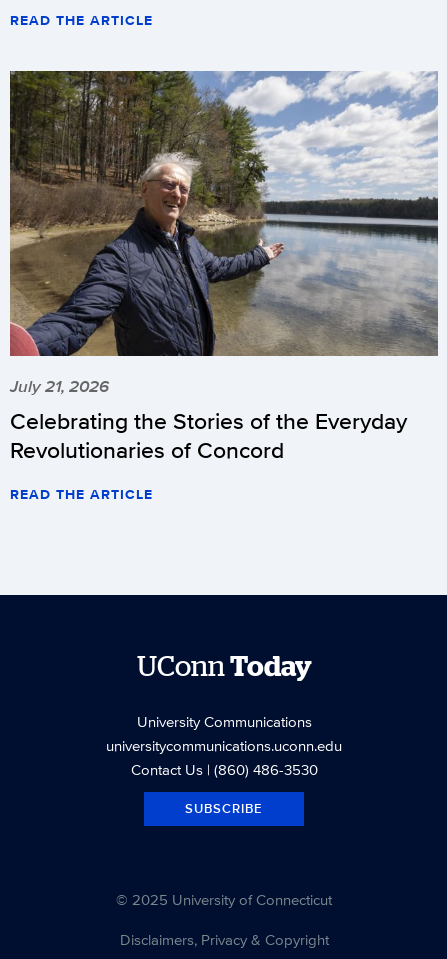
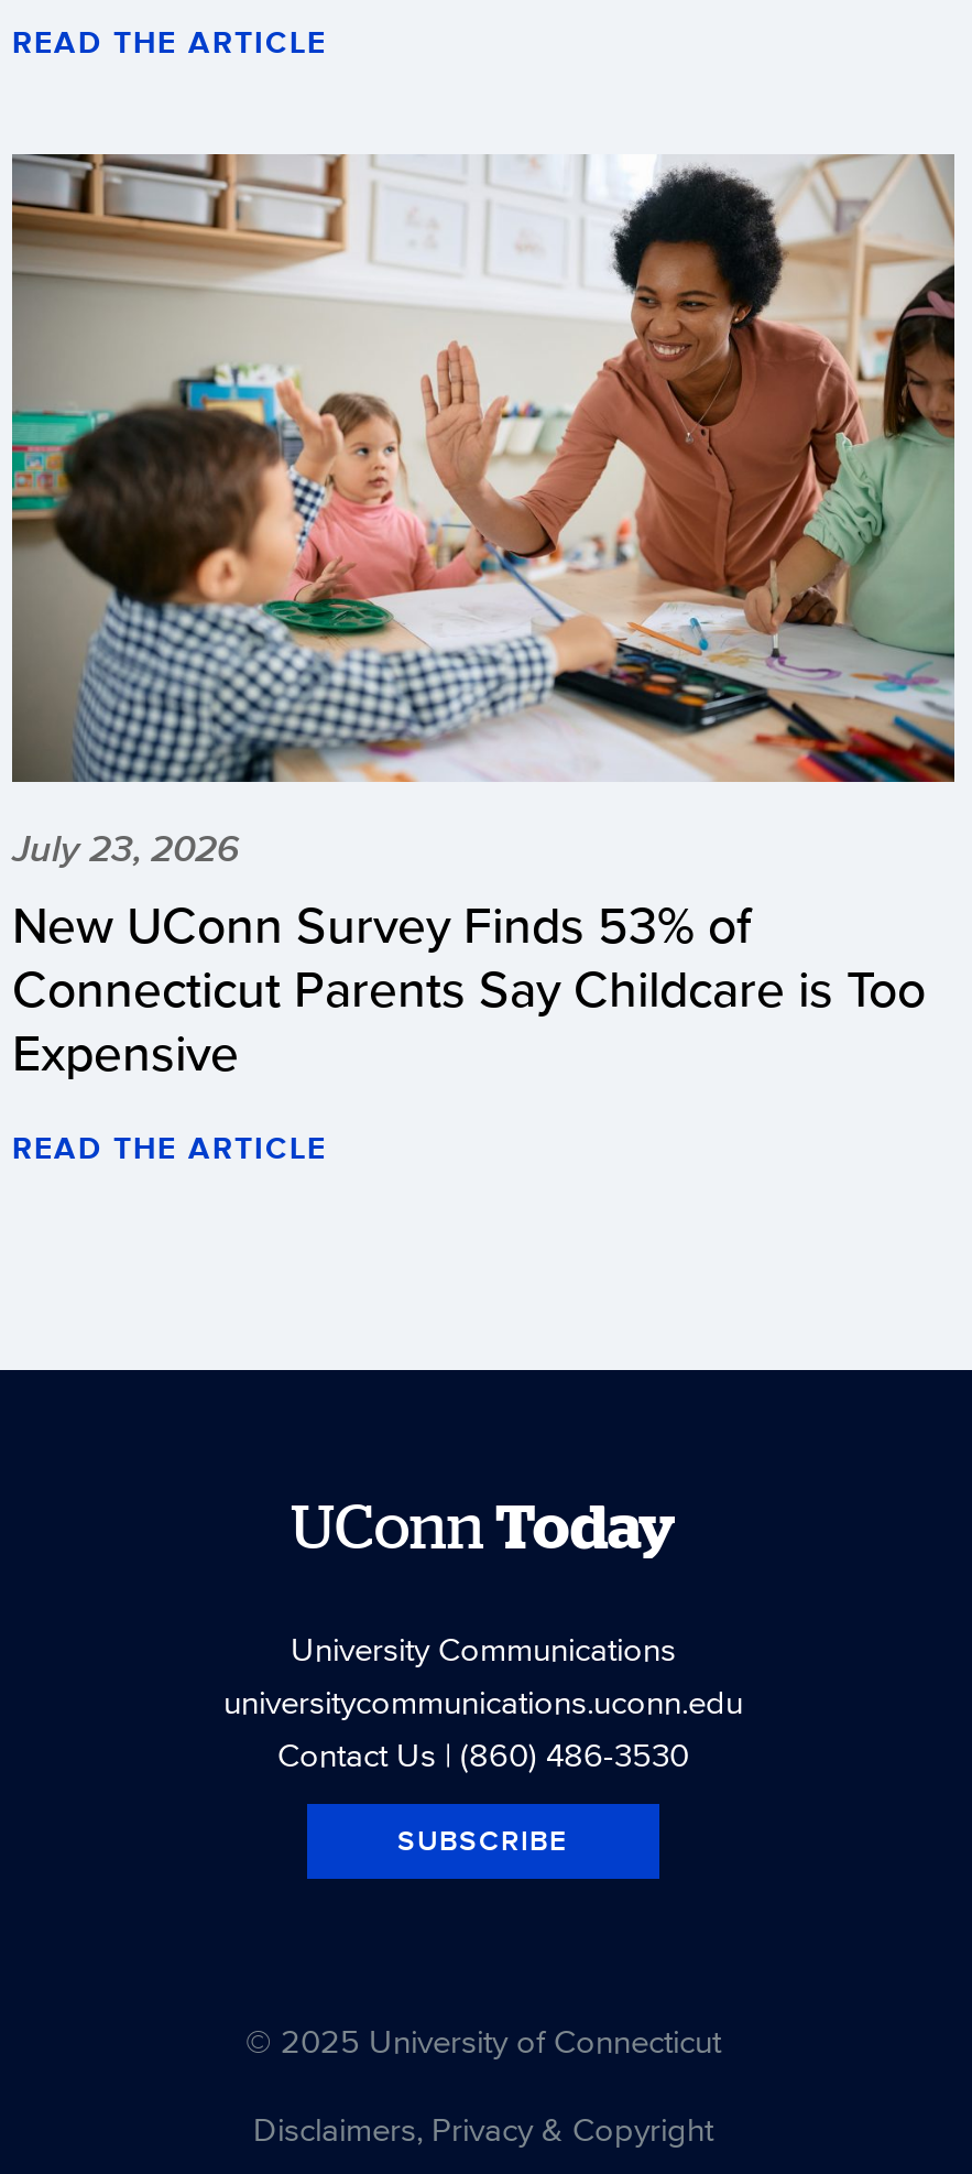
- [image]
- July 21, 2026
- Celebrating the Stories of the Everyday
- Revolutionaries of Concord
+ [image]
+ July 23, 2026
+ New UConn Survey Finds 53% of
+ Connecticut Parents Say Childcare is Too
+ Expensive
